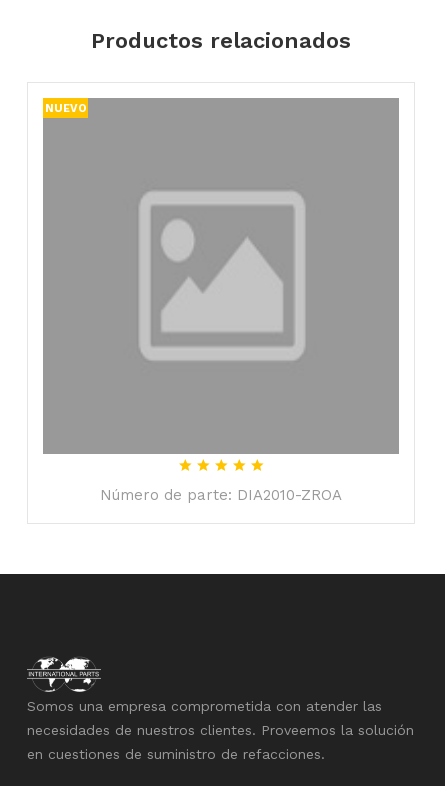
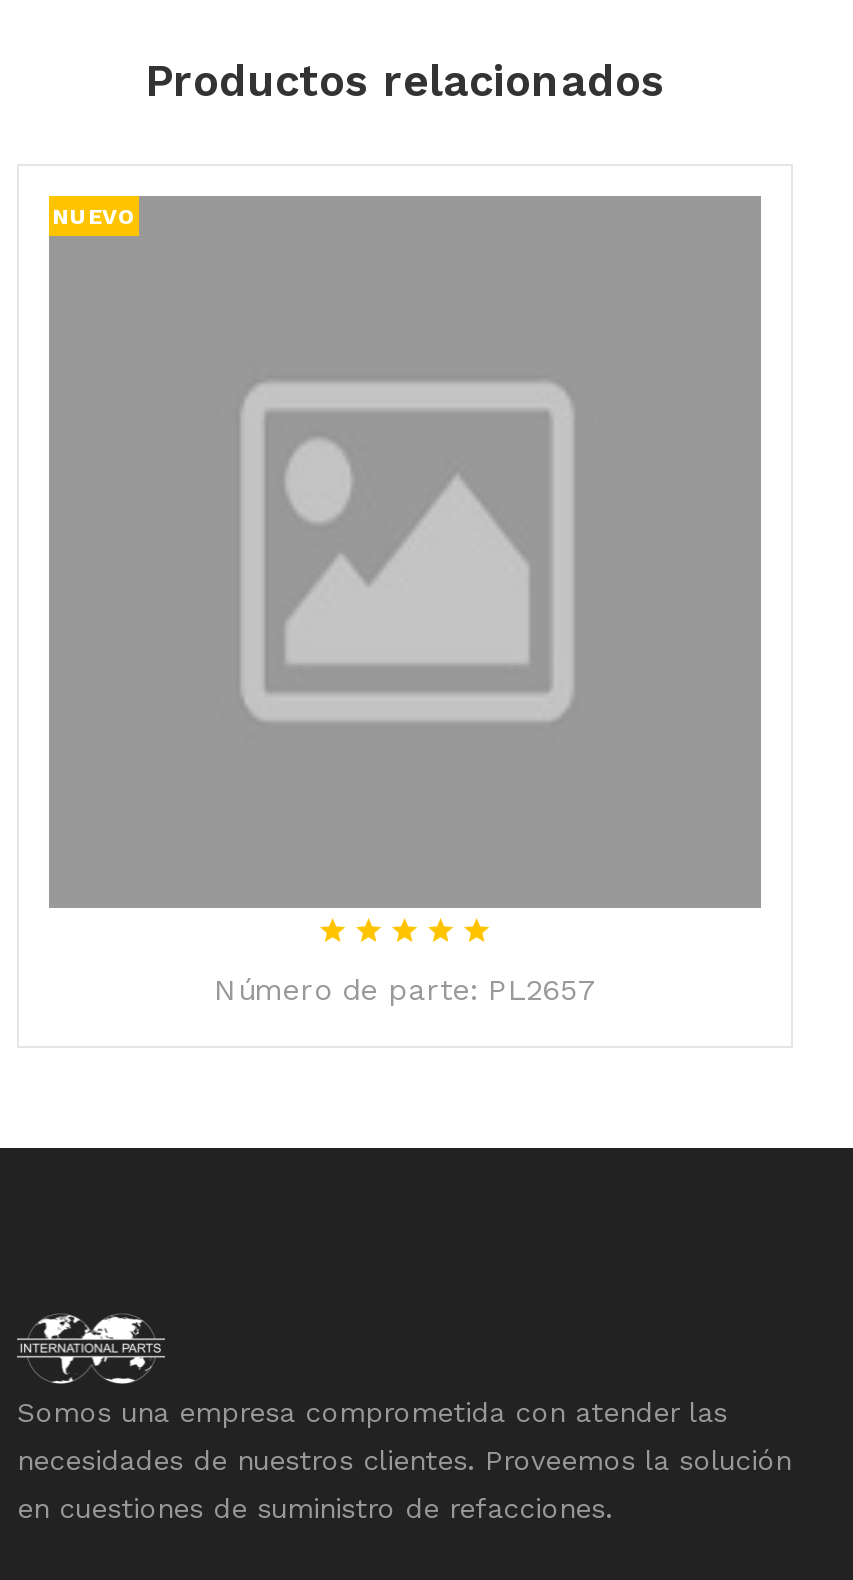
- Número de parte: DIA2010-ZROA
+ Número de parte: PL2657
